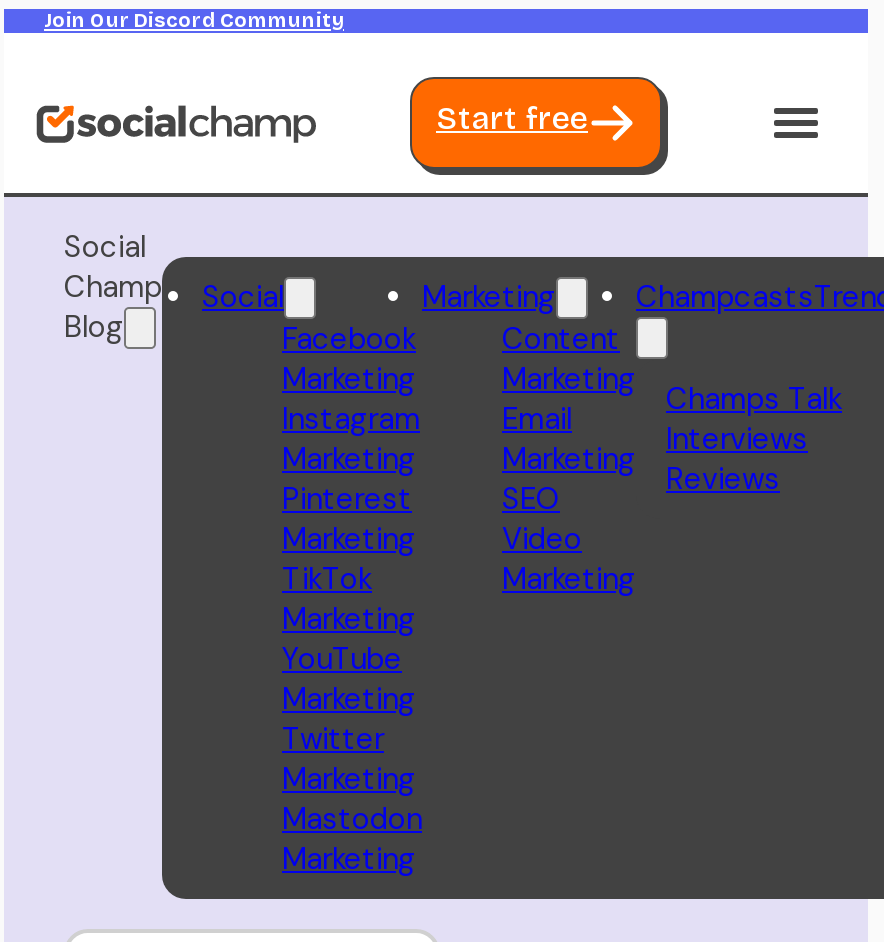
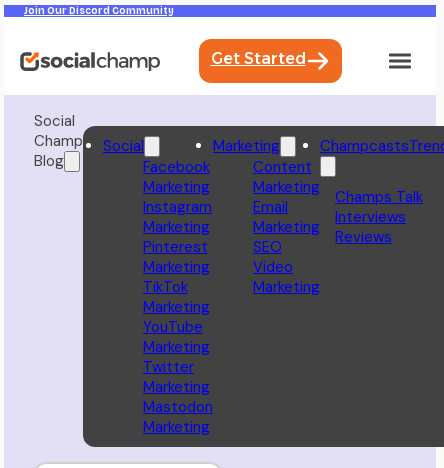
- Start free
+ Get Started
